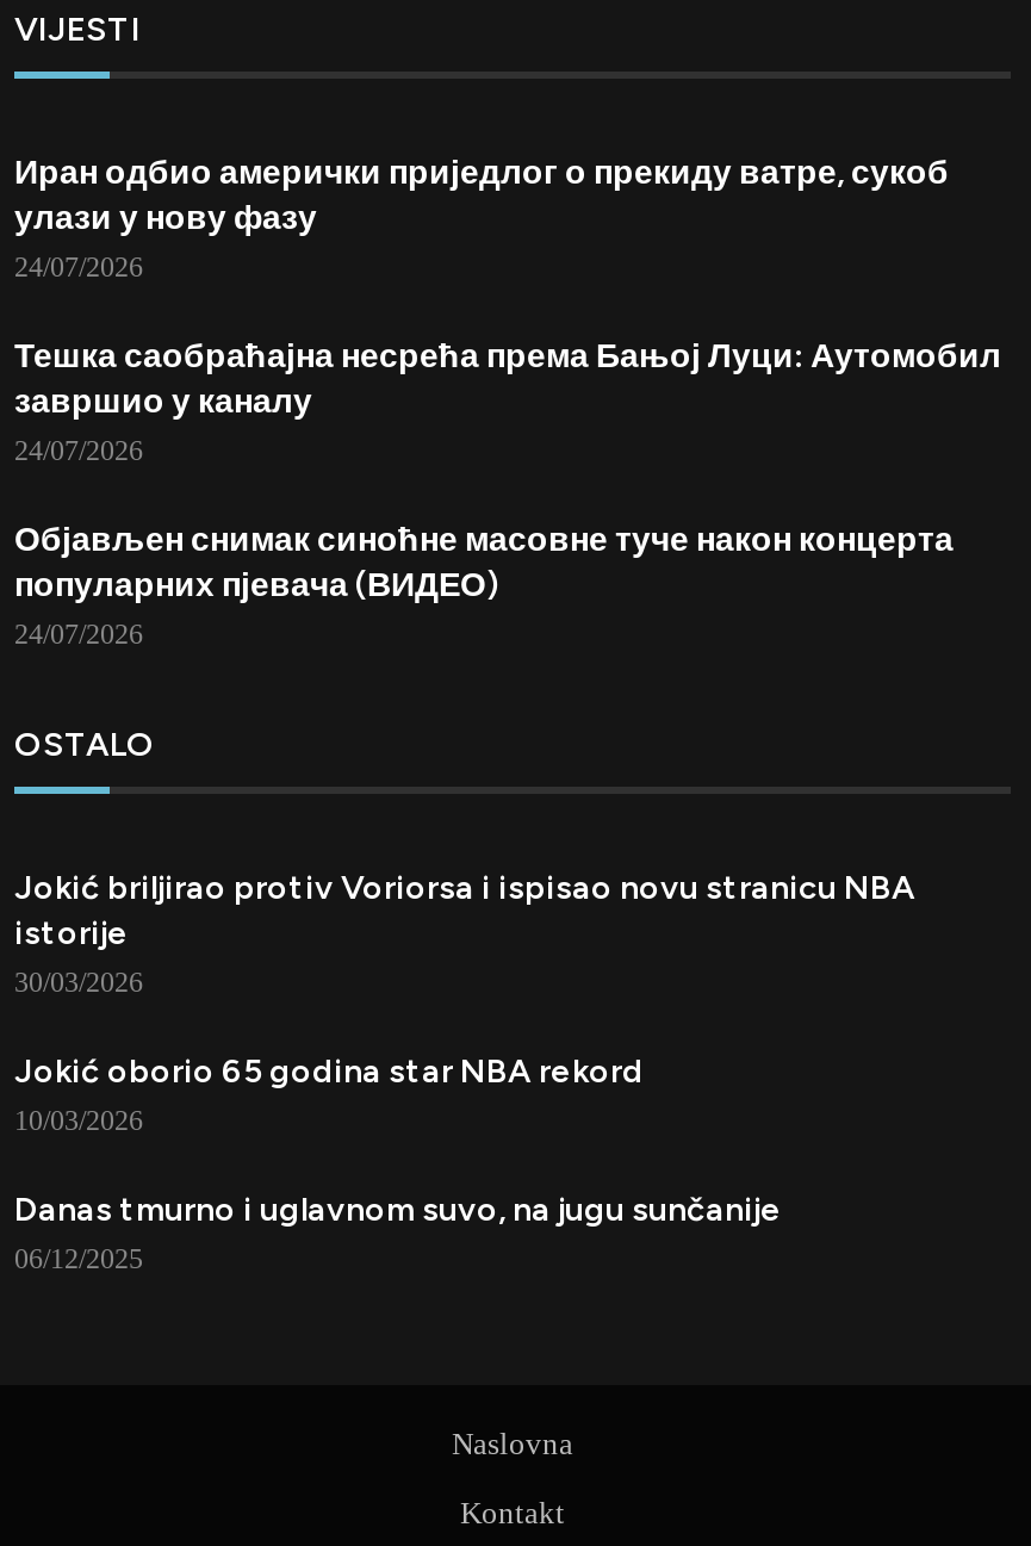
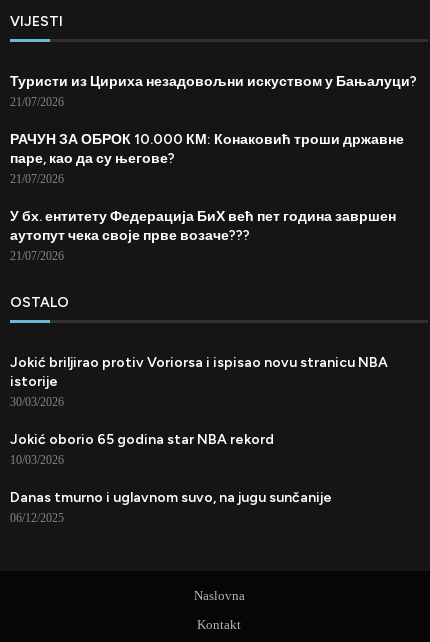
- Иран одбио амерички приједлог о прекиду ватре, сукоб
- улази у нову фазу
- 24/07/2026
+ Туристи из Цириха незадовољни искуством у Бањалуци?
+ 21/07/2026

- Тешка саобраћајна несрећа према Бањој Луци: Аутомобил
- завршио у каналу
- 24/07/2026
+ РАЧУН ЗА ОБРОК 10.000 КМ: Конаковић троши државне
+ паре, као да су његове?
+ 21/07/2026

- Објављен снимак синоћне масовне туче након концерта
- популарних пјевача (ВИДЕО)
- 24/07/2026
+ У бх. ентитету Федерација БиХ већ пет година завршен
+ аутопут чека своје прве возаче???
+ 21/07/2026
